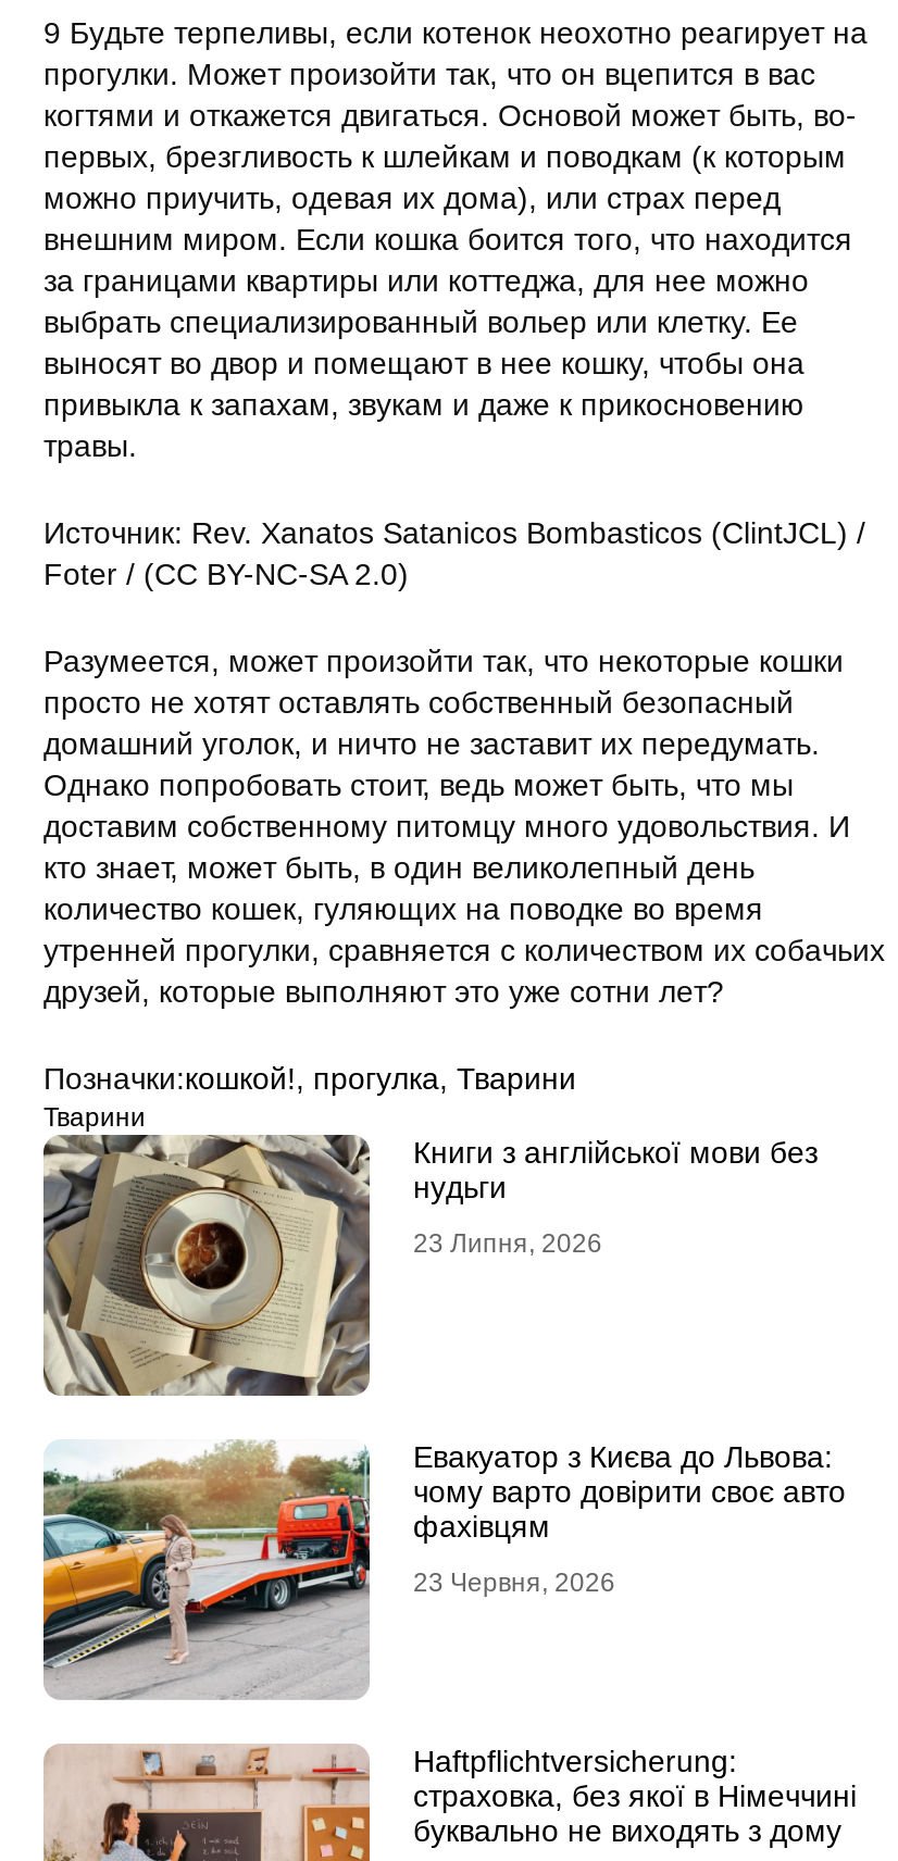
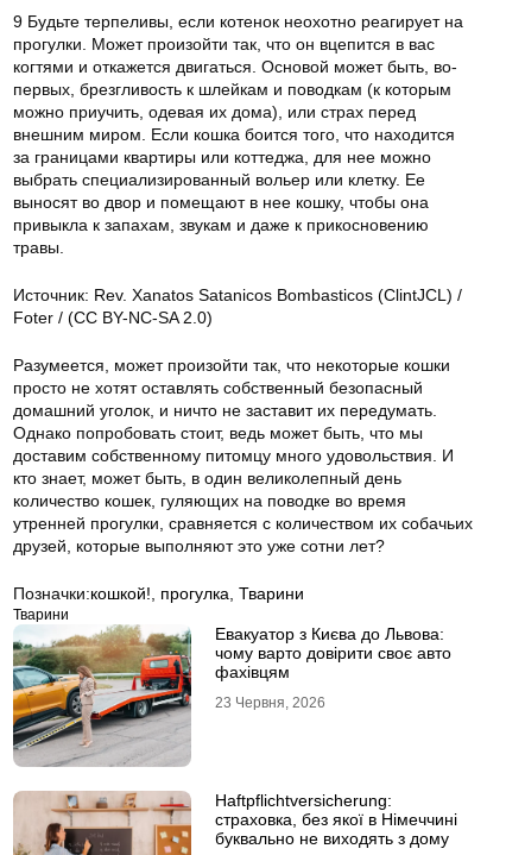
- [image]
- Книги з англійської мови без
- нудьги
- 23 Липня, 2026
